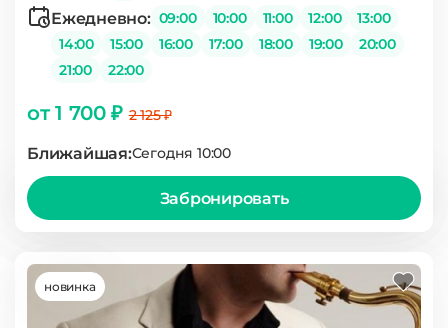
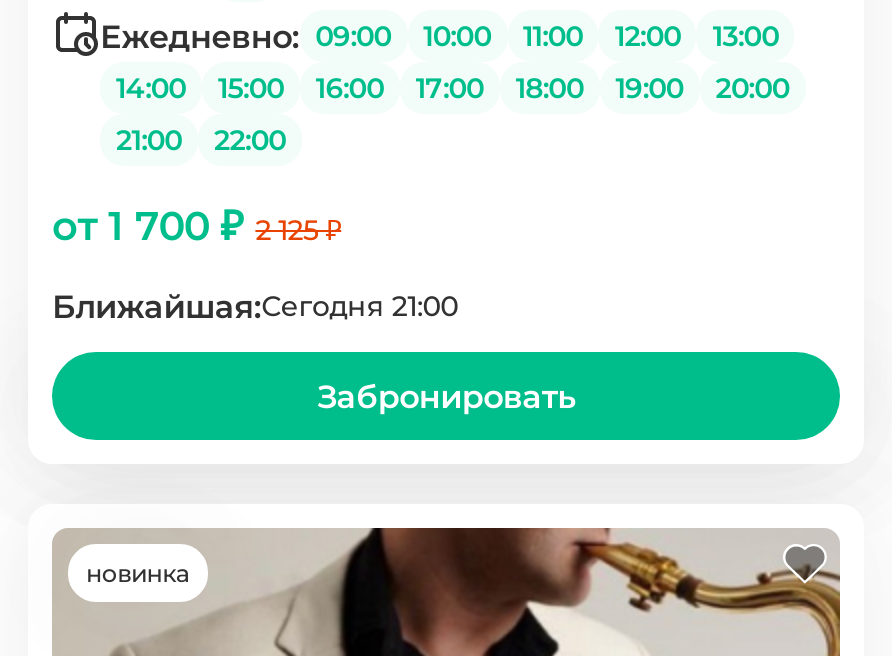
- Ближайшая:Сегодня 10:00
+ Ближайшая:Сегодня 21:00
